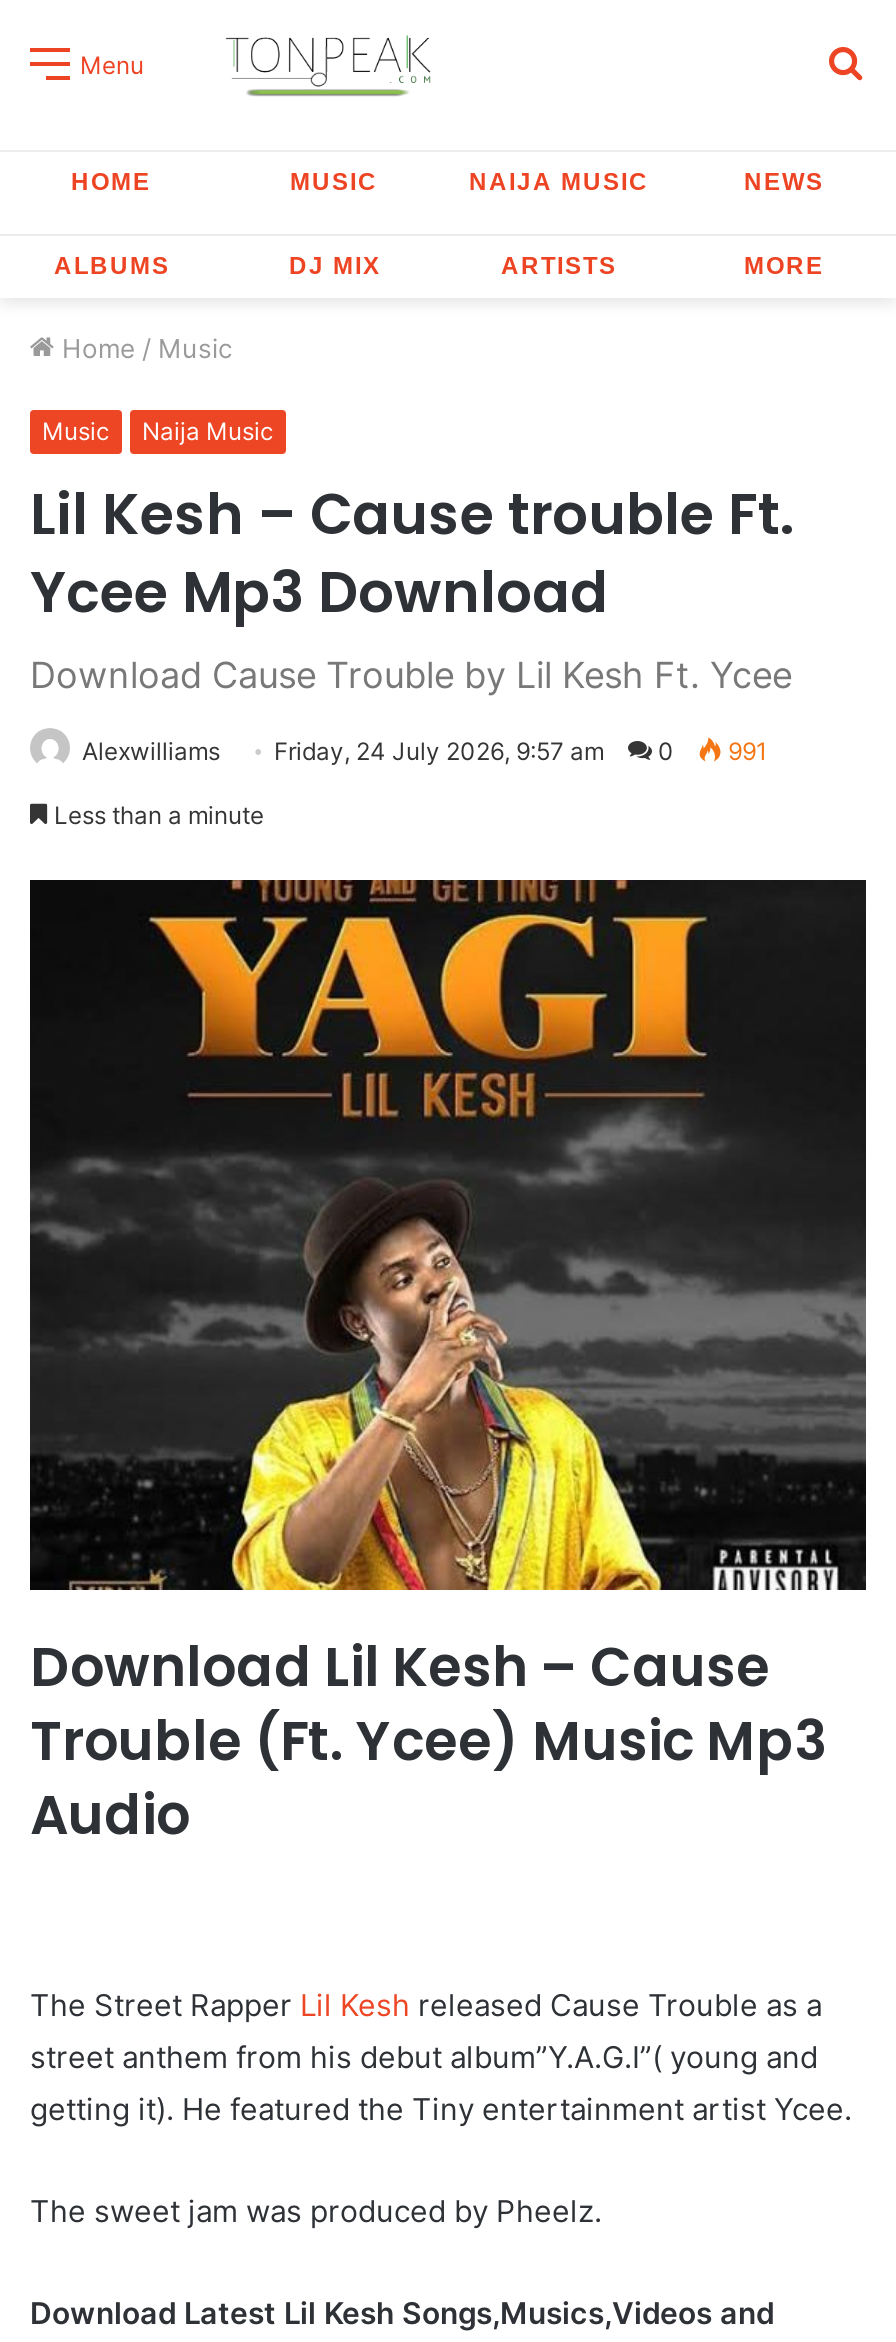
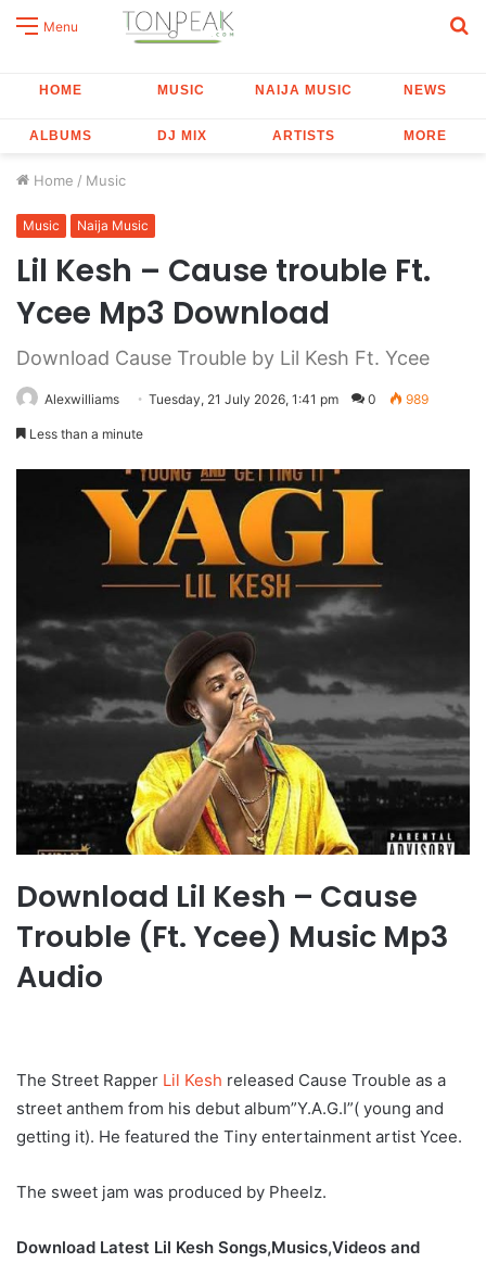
- Friday, 24 July 2026, 9:57 am
+ Tuesday, 21 July 2026, 1:41 pm

- 991
+ 989
